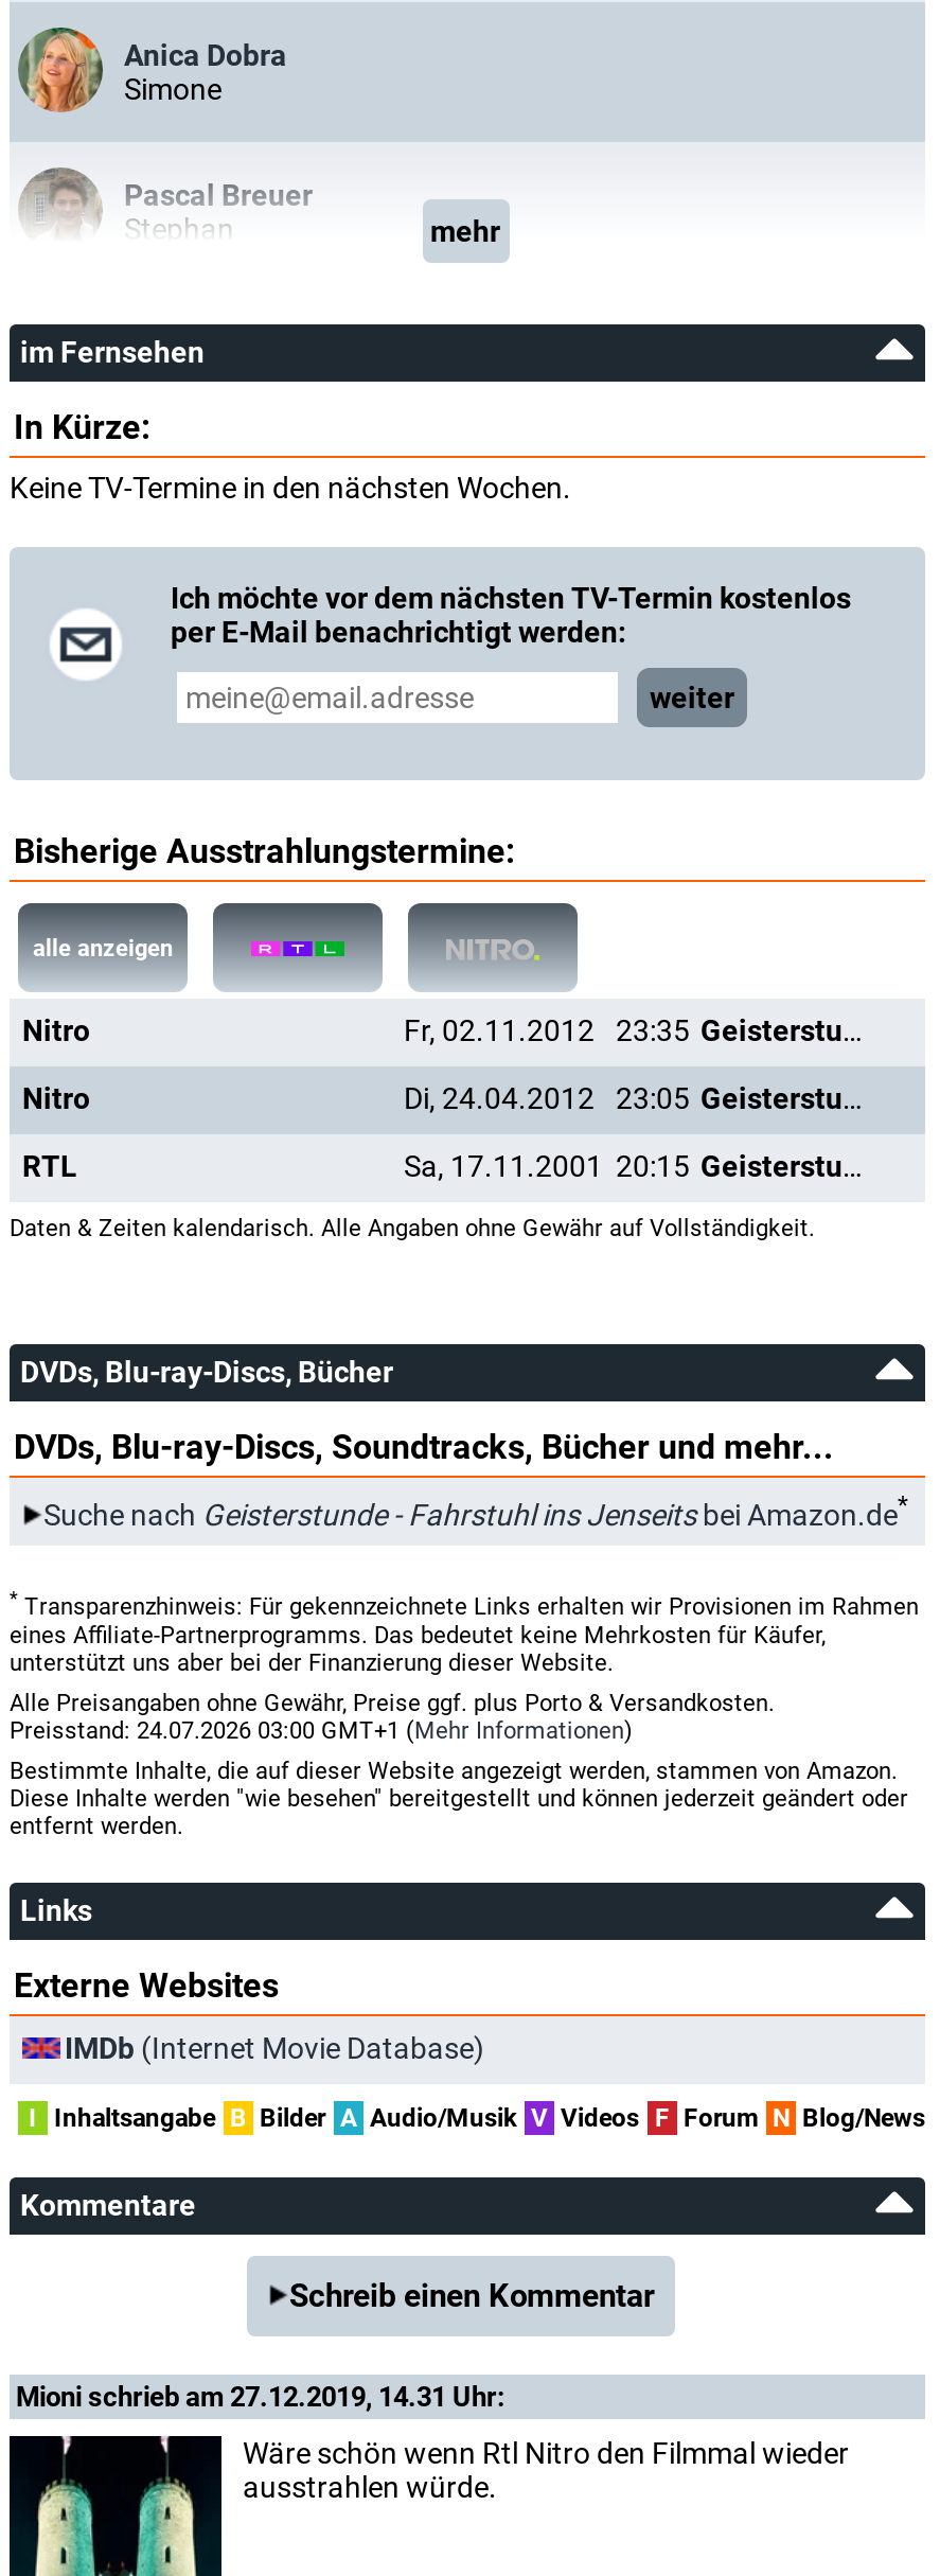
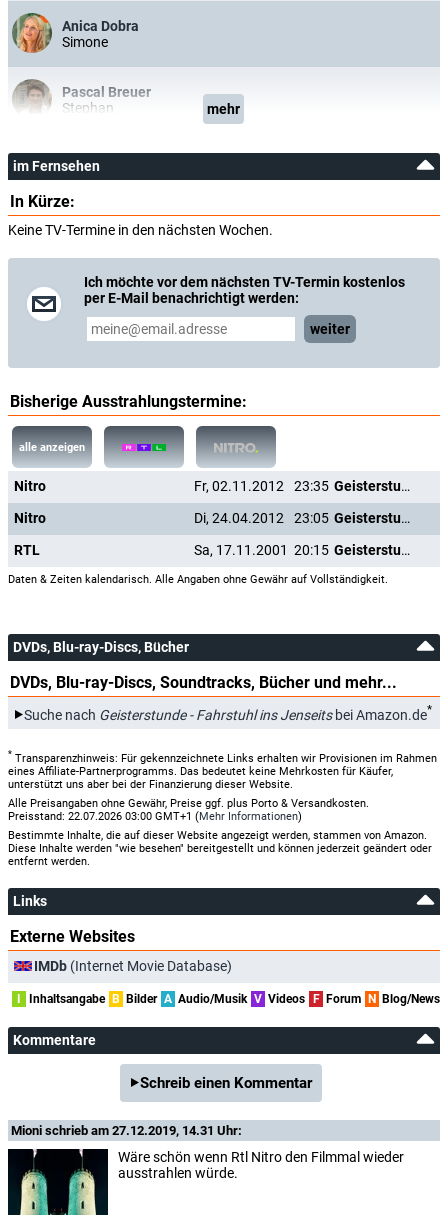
- Preisstand: 24.07.2026 03:00 GMT+1 (Mehr Informationen)
+ Preisstand: 22.07.2026 03:00 GMT+1 (Mehr Informationen)
